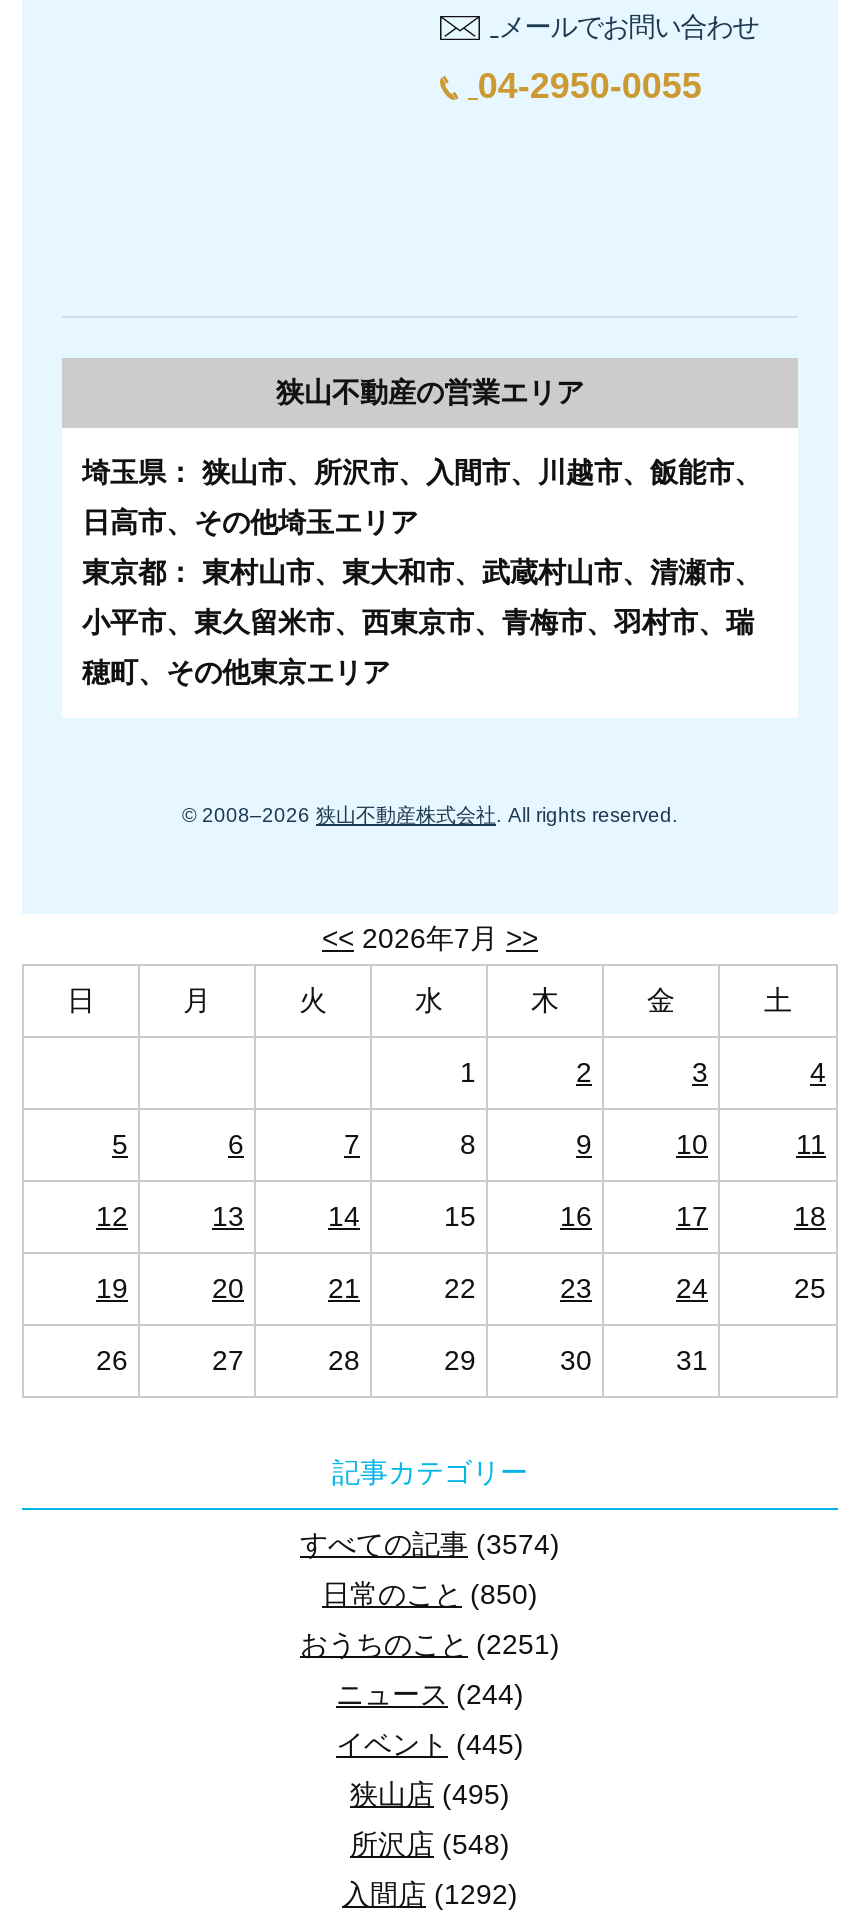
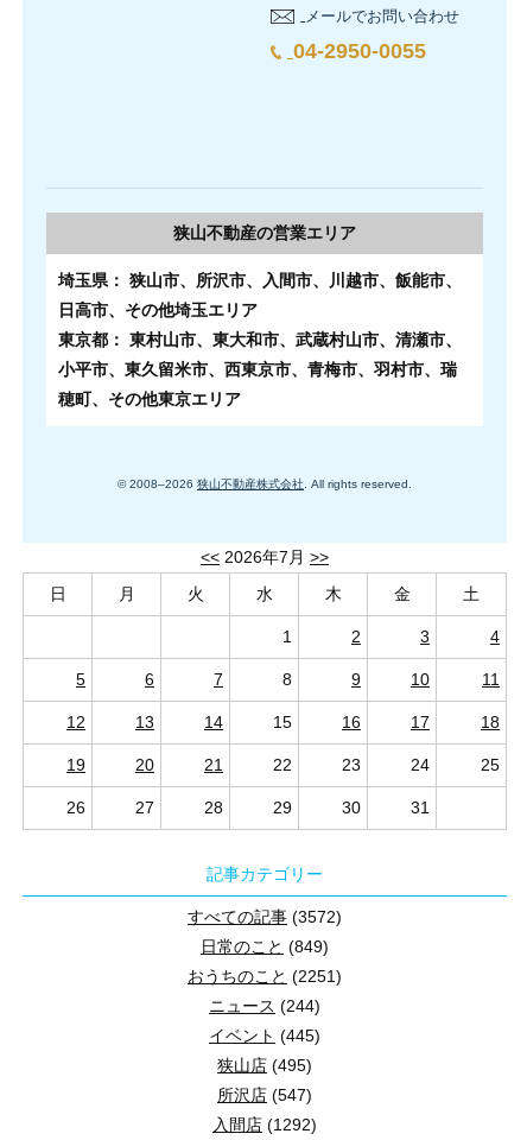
- すべての記事(3574)
+ すべての記事(3572)

- 日常のこと(850)
+ 日常のこと(849)

- 所沢店(548)
+ 所沢店(547)
